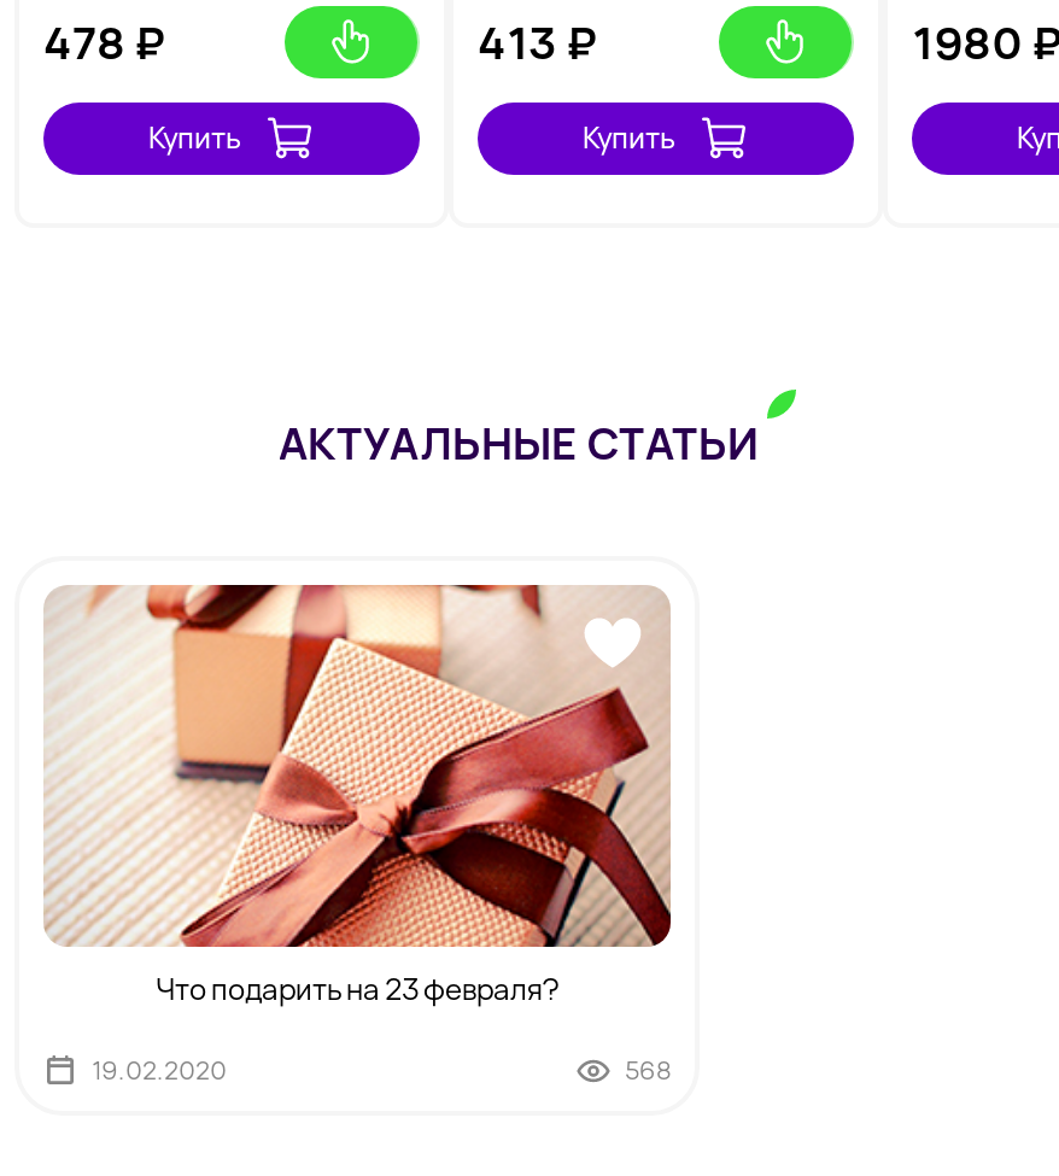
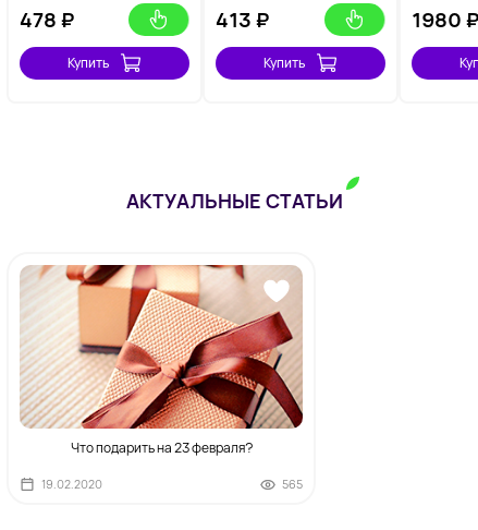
- 568
+ 565
